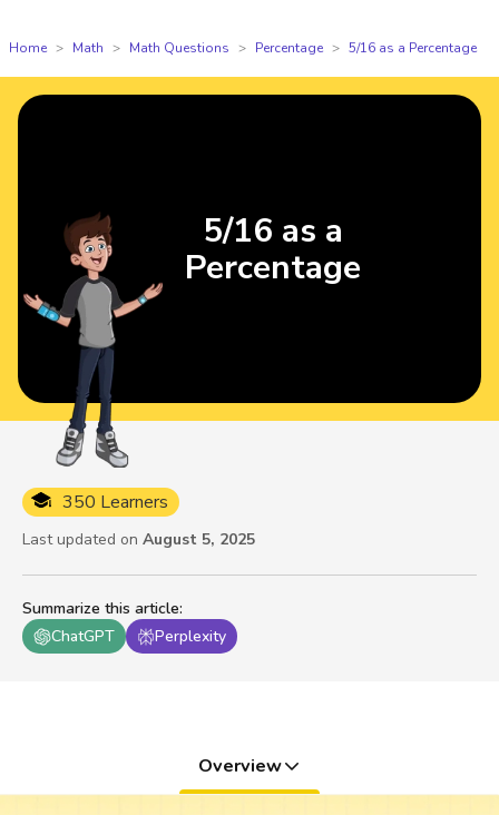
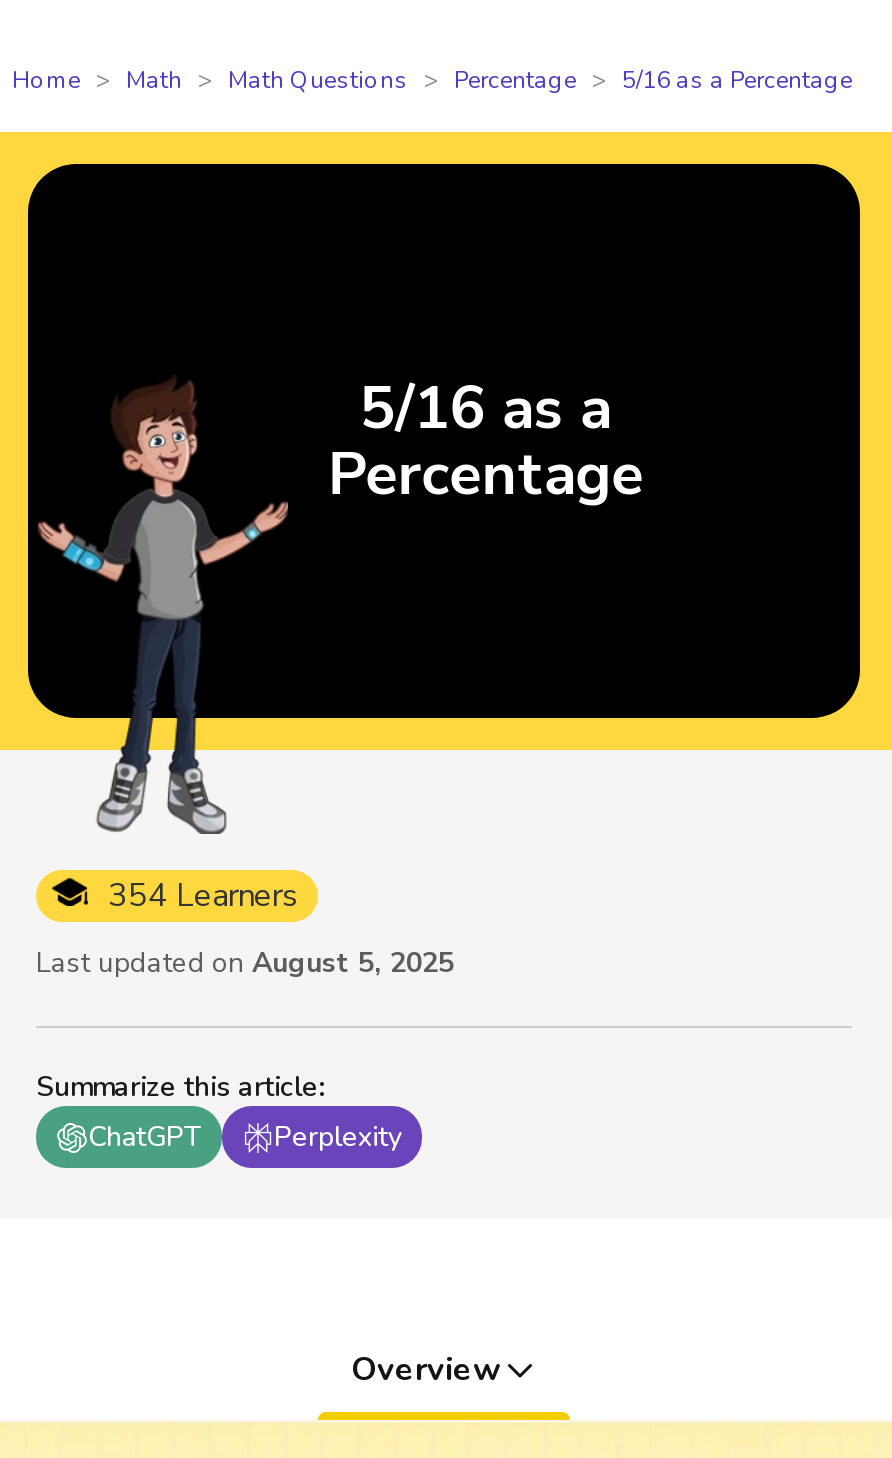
- 350 Learners
+ 354 Learners
